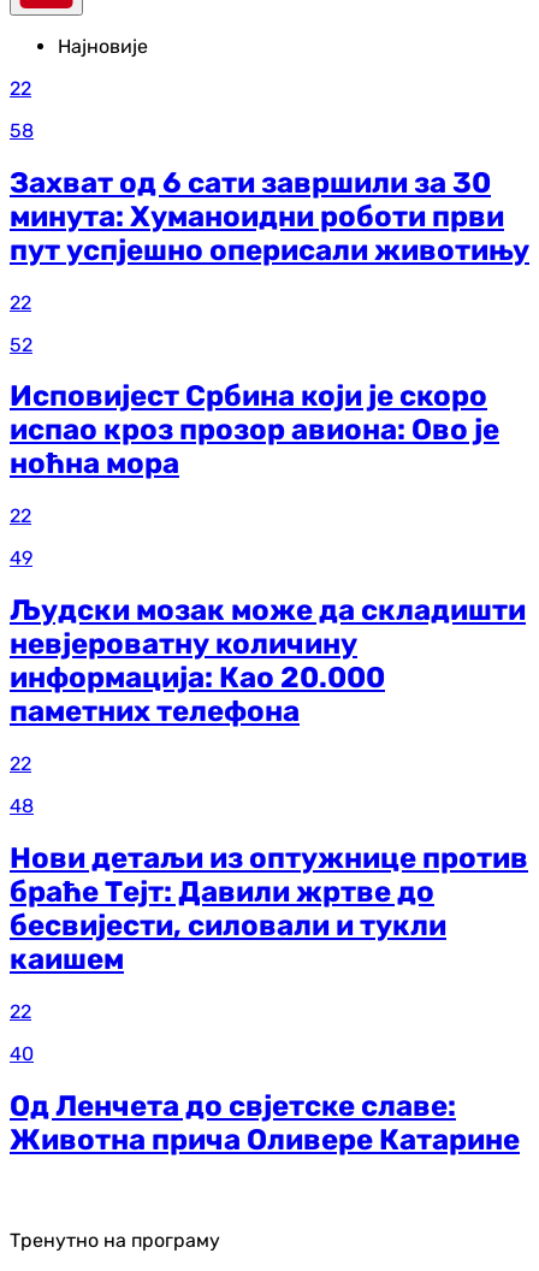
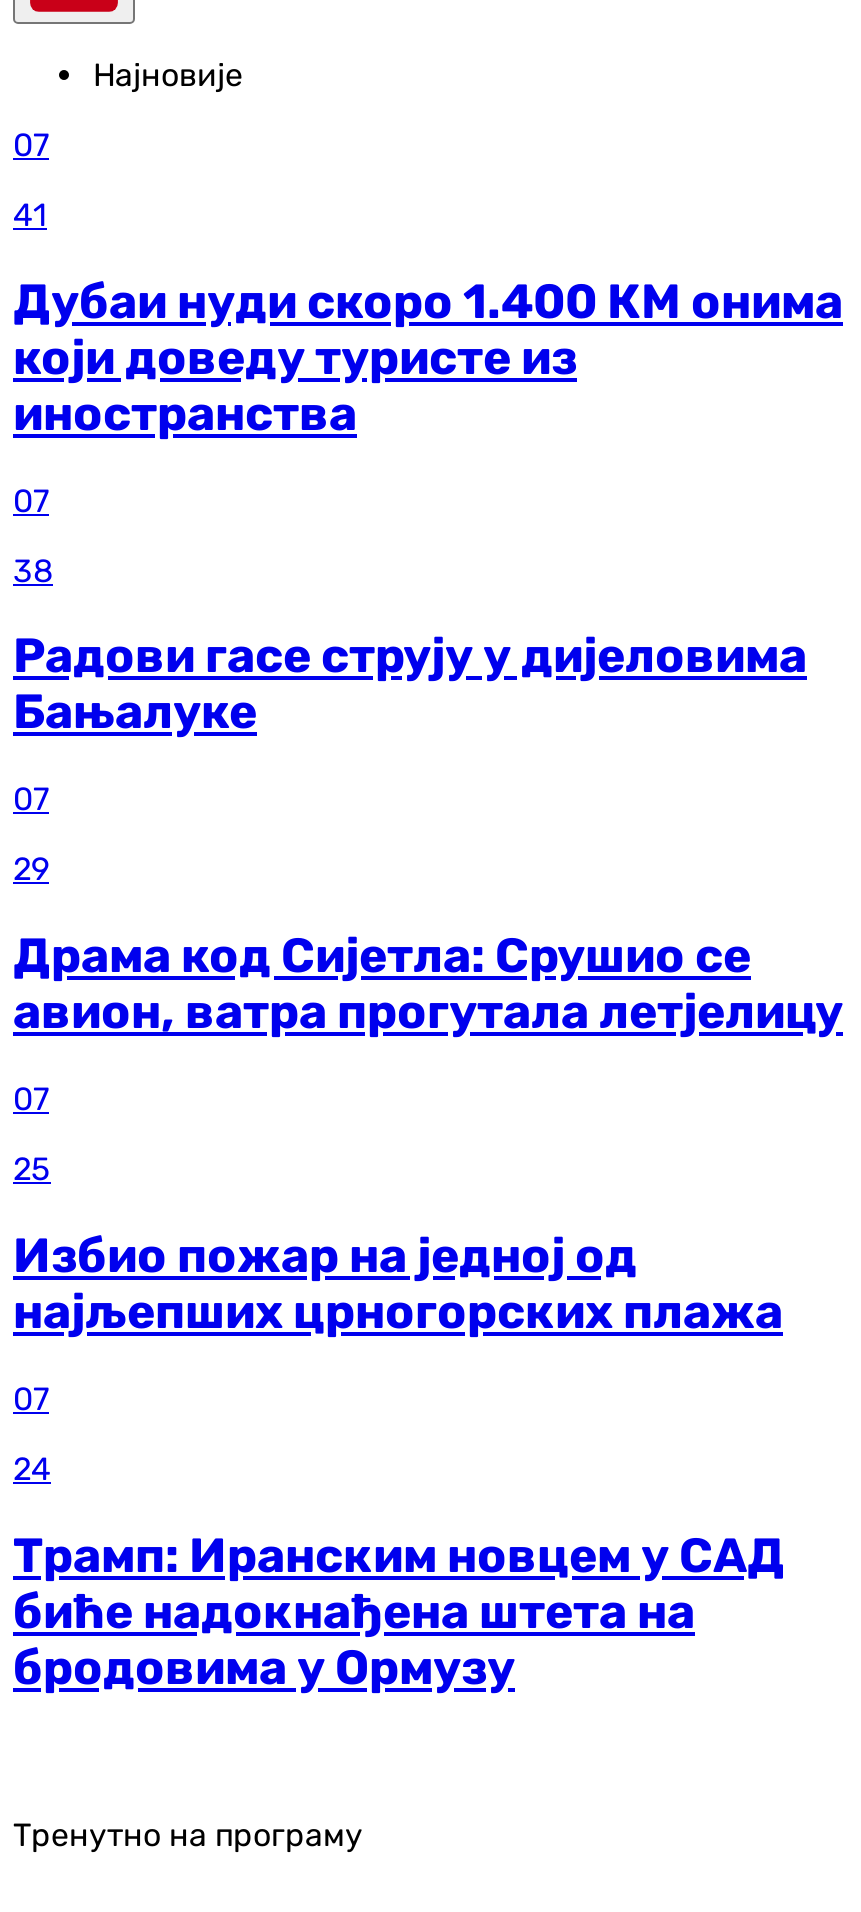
- 22
+ 07

- 58
+ 41

- Захват од 6 сати завршили за 30
- минута: Хуманоидни роботи први
- пут успјешно оперисали животињу
+ Дубаи нуди скоро 1.400 КМ онима
+ који доведу туристе из
+ иностранства

- 22
+ 07

- 52
+ 38

- Исповијест Србина који је скоро
- испао кроз прозор авиона: Ово је
- ноћна мора
+ Радови гасе струју у дијеловима
+ Бањалуке

- 22
+ 07

- 49
+ 29

- Људски мозак може да складишти
- невјероватну количину
- информација: Као 20.000
- паметних телефона
+ Драма код Сијетла: Срушио се
+ авион, ватра прогутала летјелицу

- 22
+ 07

- 48
+ 25

- Нови детаљи из оптужнице против
- браће Тејт: Давили жртве до
- бесвијести, силовали и тукли
- каишем
+ Избио пожар на једној од
+ најљепших црногорских плажа

- 22
+ 07

- 40
+ 24

- Од Ленчета до свјетске славе:
- Животна прича Оливере Катарине
+ Трамп: Иранским новцем у САД
+ биће надокнађена штета на
+ бродовима у Ормузу
